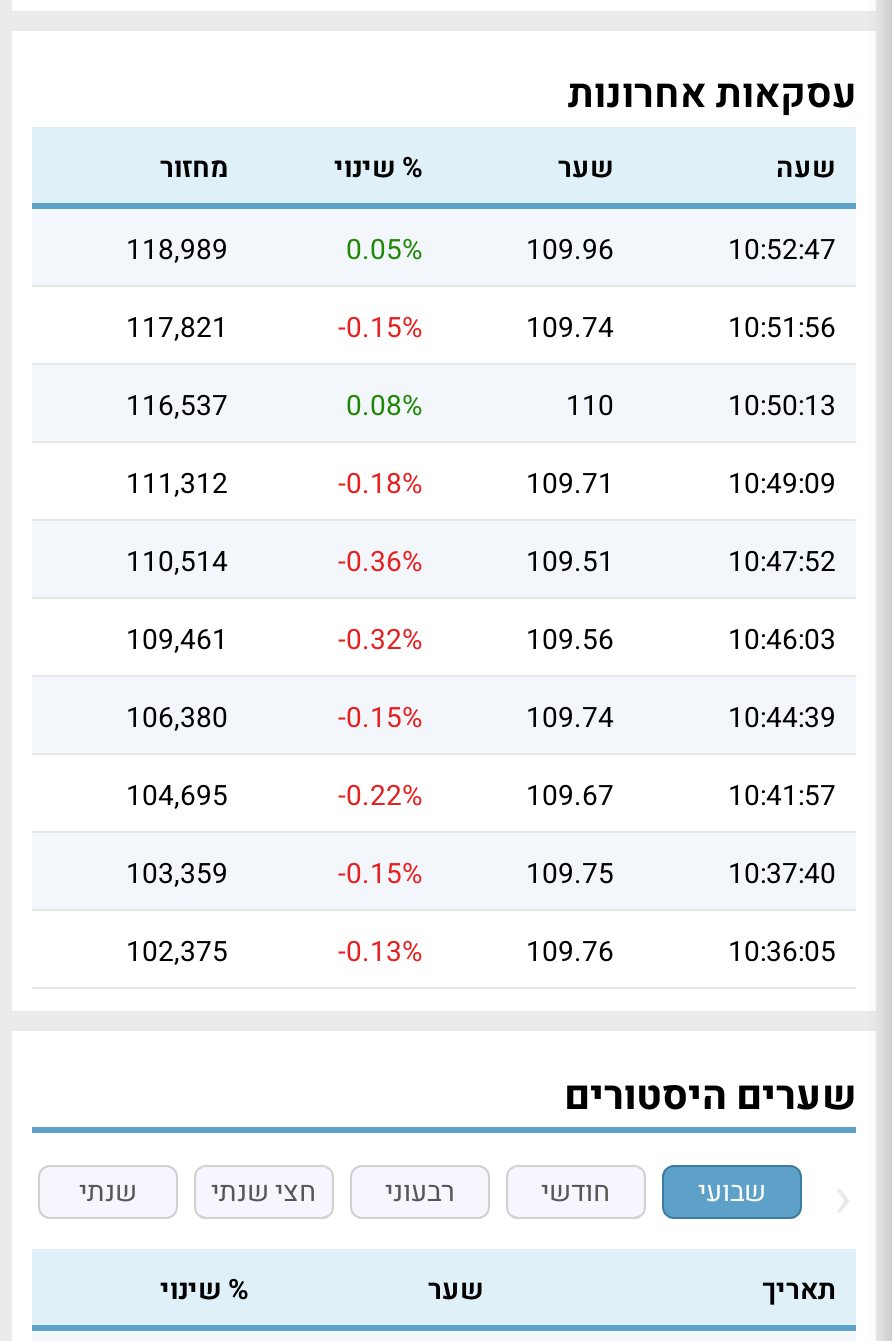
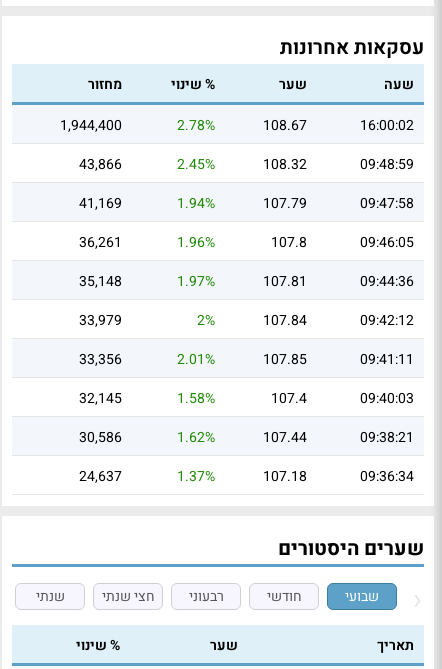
- 118,989
+ 1,944,400

- 0.05%
+ 2.78%

- 109.96
+ 108.67

- 10:52:47
+ 16:00:02

- 117,821
+ 43,866

- -0.15%
+ 2.45%

- 109.74
+ 108.32

- 10:51:56
+ 09:48:59

- 116,537
+ 41,169

- 0.08%
+ 1.94%

- 110
+ 107.79

- 10:50:13
+ 09:47:58

- 111,312
+ 36,261

- -0.18%
+ 1.96%

- 109.71
+ 107.8

- 10:49:09
+ 09:46:05

- 110,514
+ 35,148

- -0.36%
+ 1.97%

- 109.51
+ 107.81

- 10:47:52
+ 09:44:36

- 109,461
+ 33,979

- -0.32%
+ 2%

- 109.56
+ 107.84

- 10:46:03
+ 09:42:12

- 106,380
+ 33,356

- -0.15%
+ 2.01%

- 109.74
+ 107.85

- 10:44:39
+ 09:41:11

- 104,695
+ 32,145

- -0.22%
+ 1.58%

- 109.67
+ 107.4

- 10:41:57
+ 09:40:03

- 103,359
+ 30,586

- -0.15%
+ 1.62%

- 109.75
+ 107.44

- 10:37:40
+ 09:38:21

- 102,375
+ 24,637

- -0.13%
+ 1.37%

- 109.76
+ 107.18

- 10:36:05
+ 09:36:34
